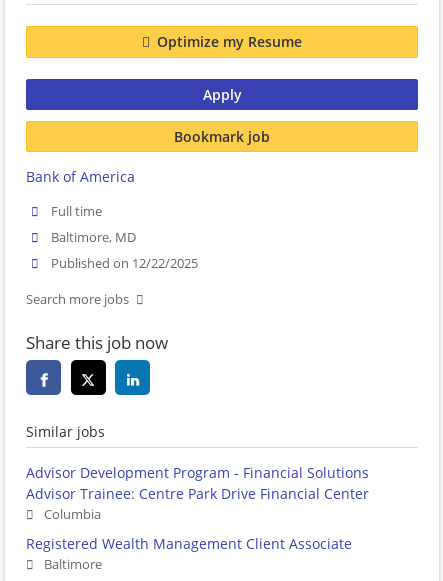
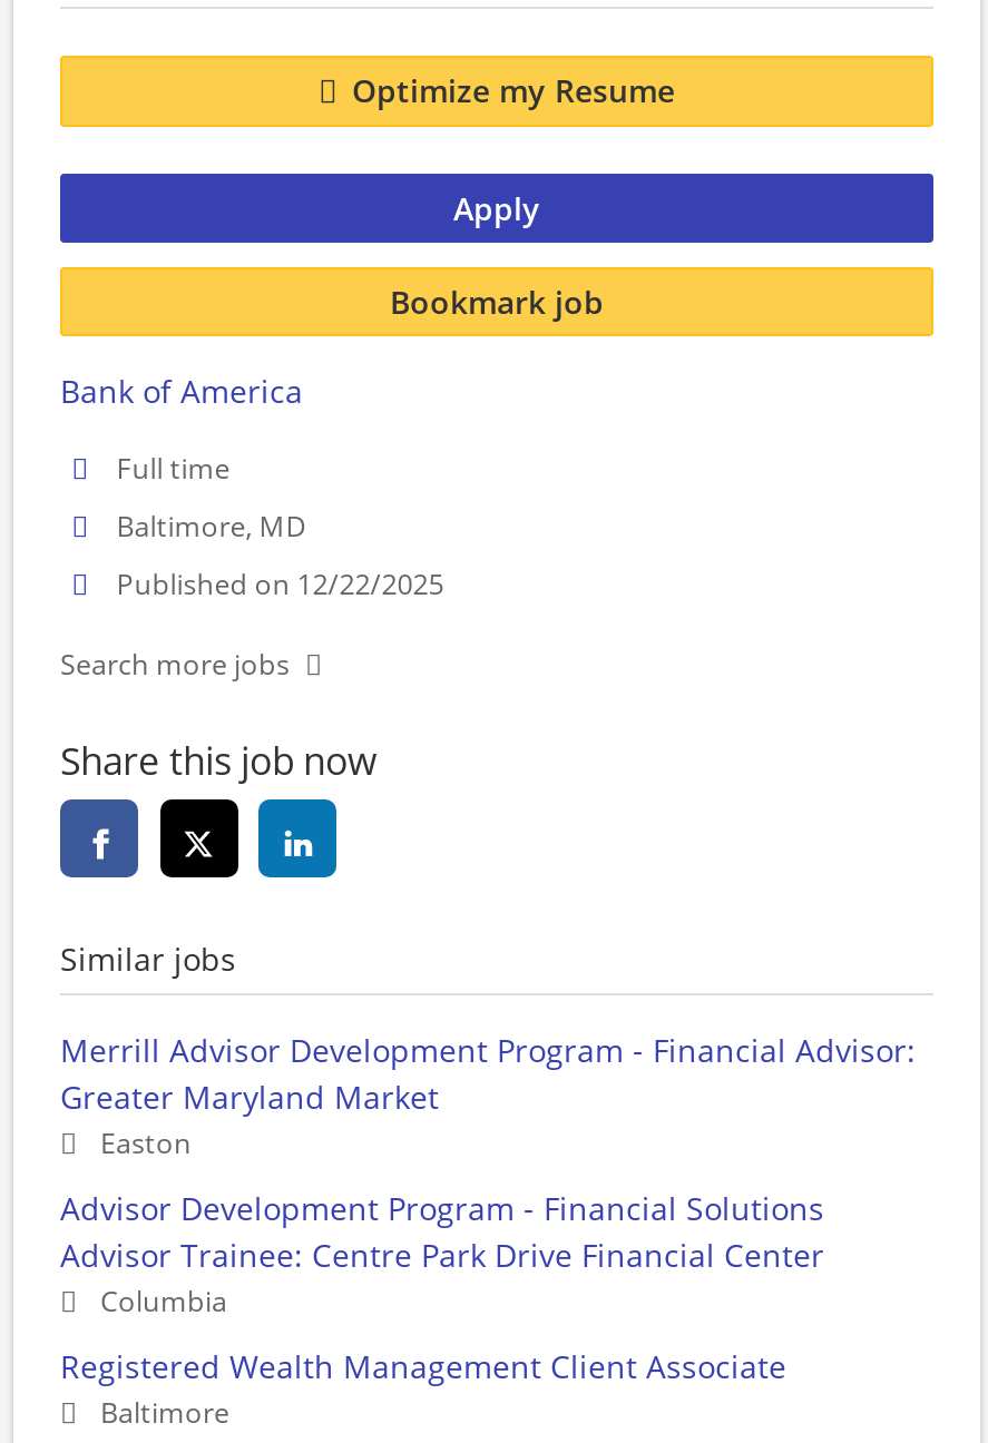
+ Merrill Advisor Development Program - Financial Advisor:
+ Greater Maryland Market
+ Easton
